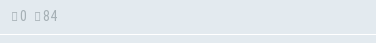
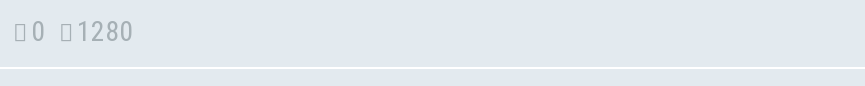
- 0 84
+ 0 1280
